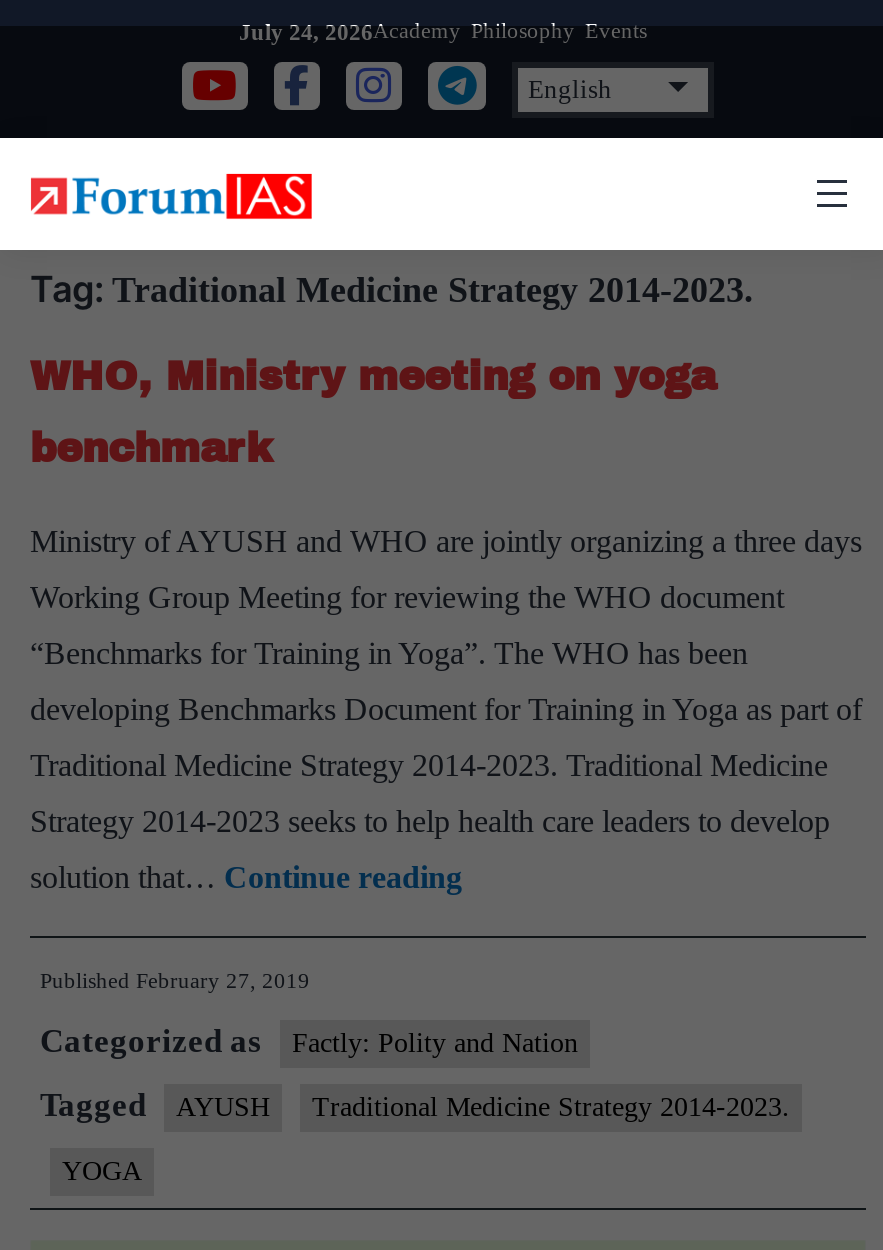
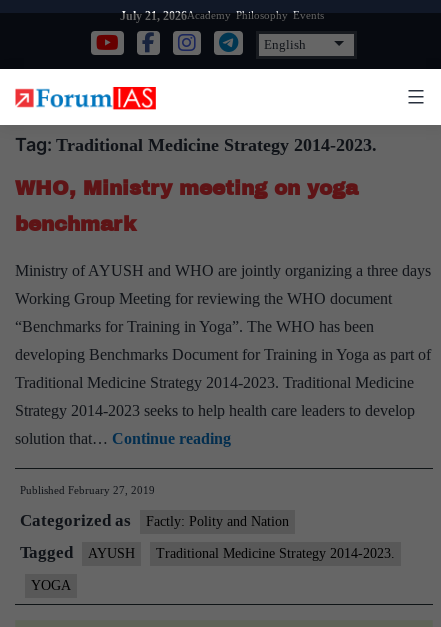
- July 24, 2026Academy Philosophy Events
+ July 21, 2026Academy Philosophy Events
